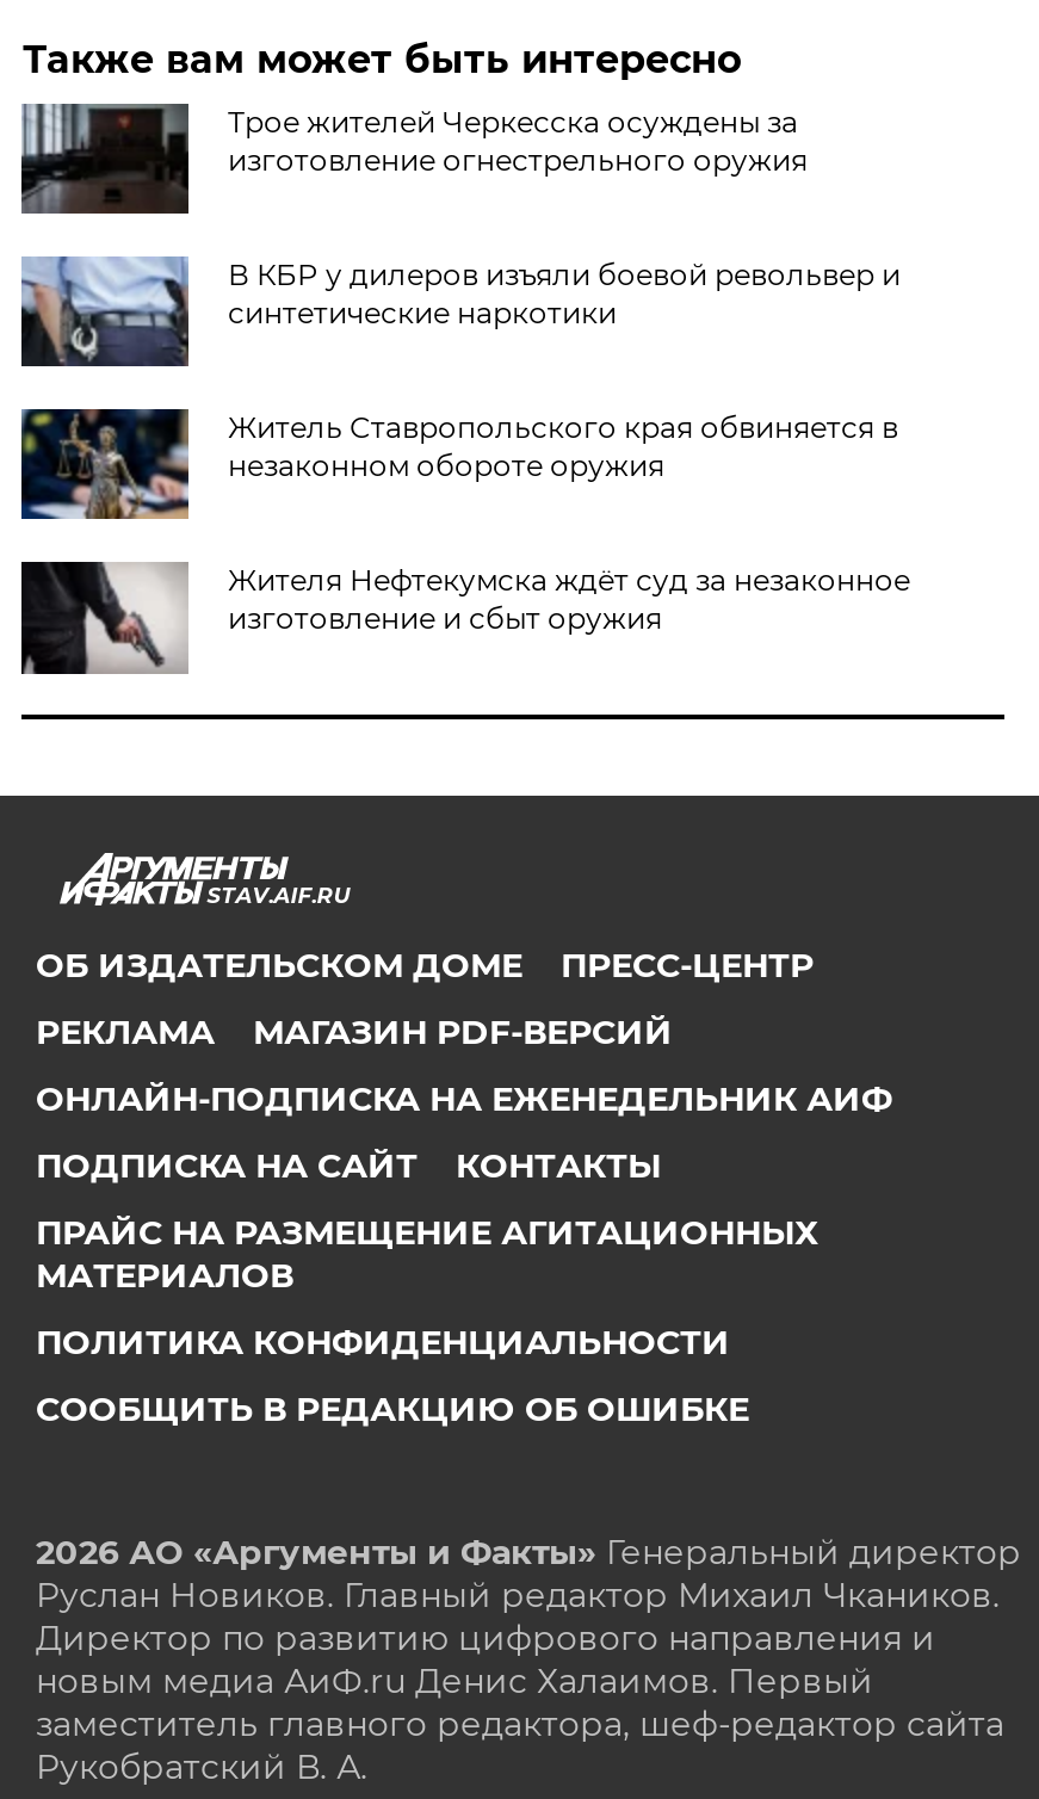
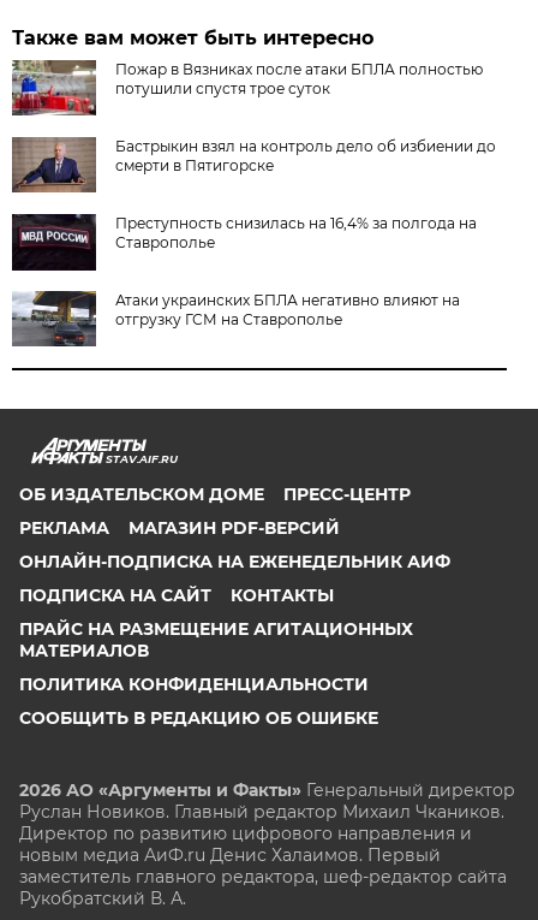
- [image]
- Трое жителей Черкесска осуждены за
- изготовление огнестрельного оружия
+ [image]
+ Пожар в Вязниках после атаки БПЛА полностью
+ потушили спустя трое суток

- [image]
- В КБР у дилеров изъяли боевой револьвер и
- синтетические наркотики
+ [image]
+ Бастрыкин взял на контроль дело об избиении до
+ смерти в Пятигорске

- [image]
- Житель Ставропольского края обвиняется в
- незаконном обороте оружия
+ [image]
+ Преступность снизилась на 16,4% за полгода на
+ Ставрополье

- [image]
- Жителя Нефтекумска ждёт суд за незаконное
- изготовление и сбыт оружия
+ [image]
+ Атаки украинских БПЛА негативно влияют на
+ отгрузку ГСМ на Ставрополье
